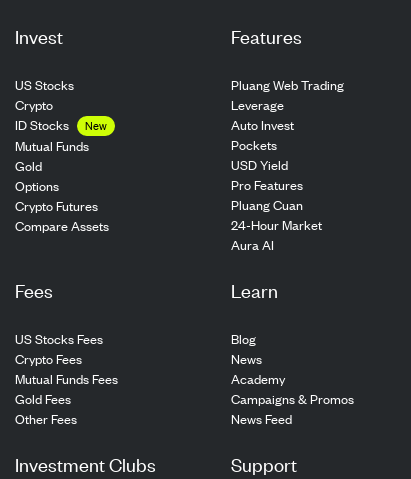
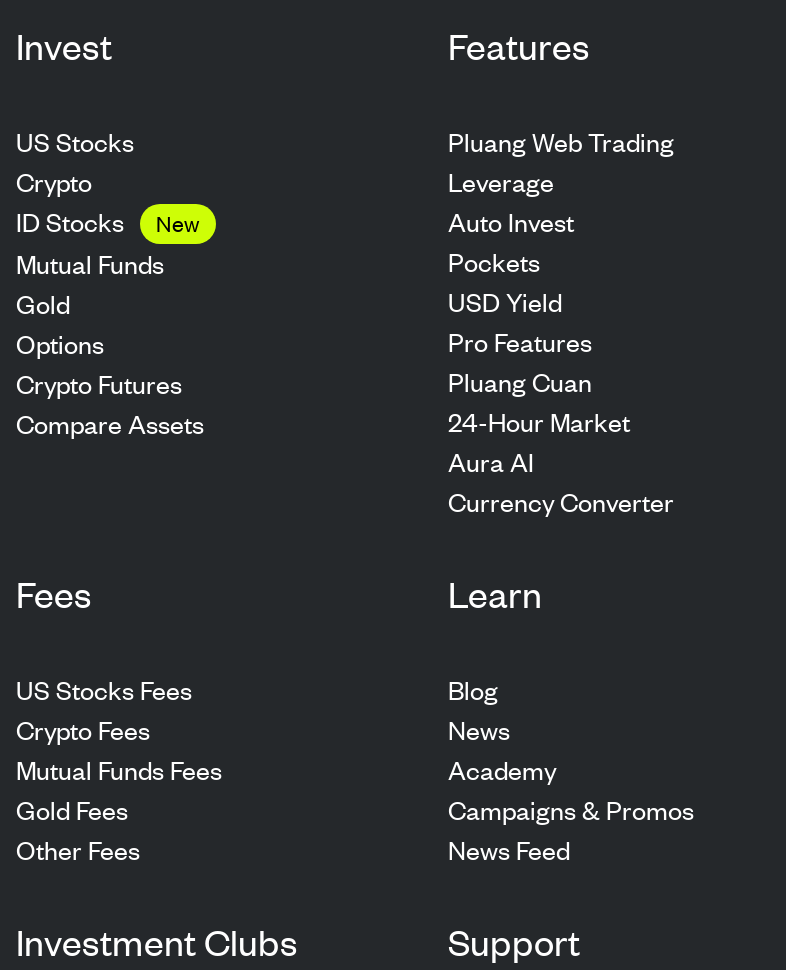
+ Currency Converter
